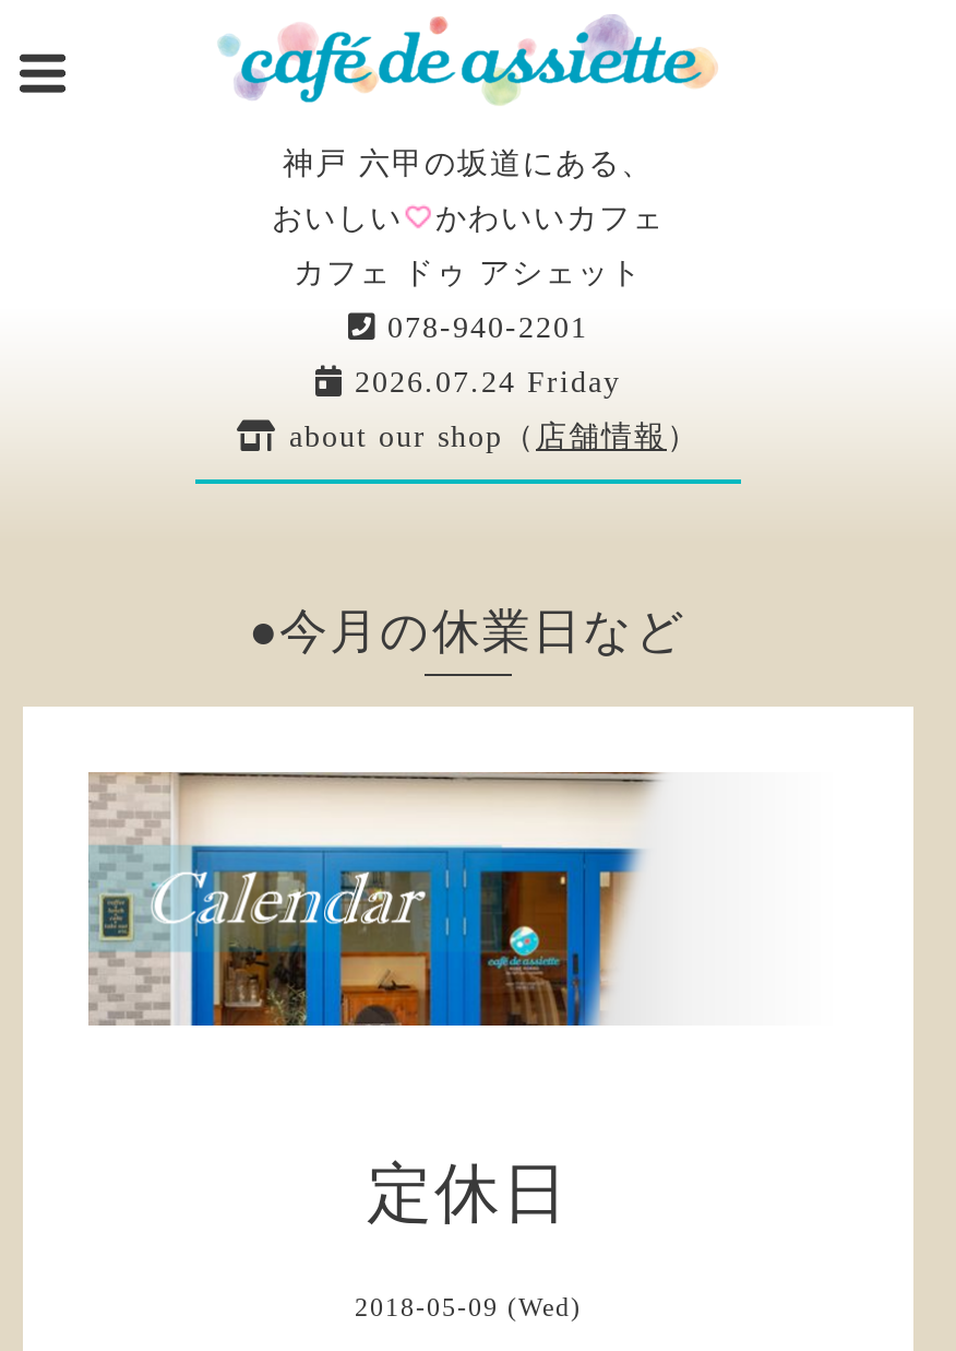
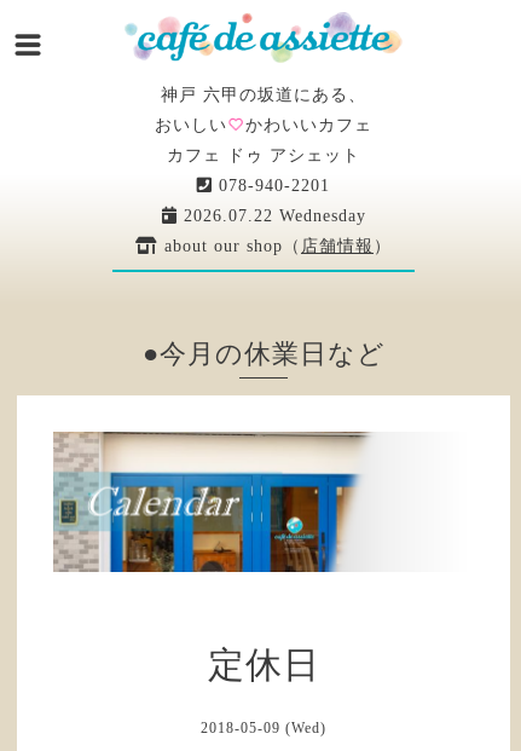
- 2026.07.24 Friday
+ 2026.07.22 Wednesday
